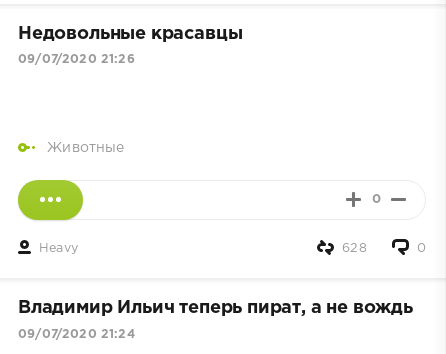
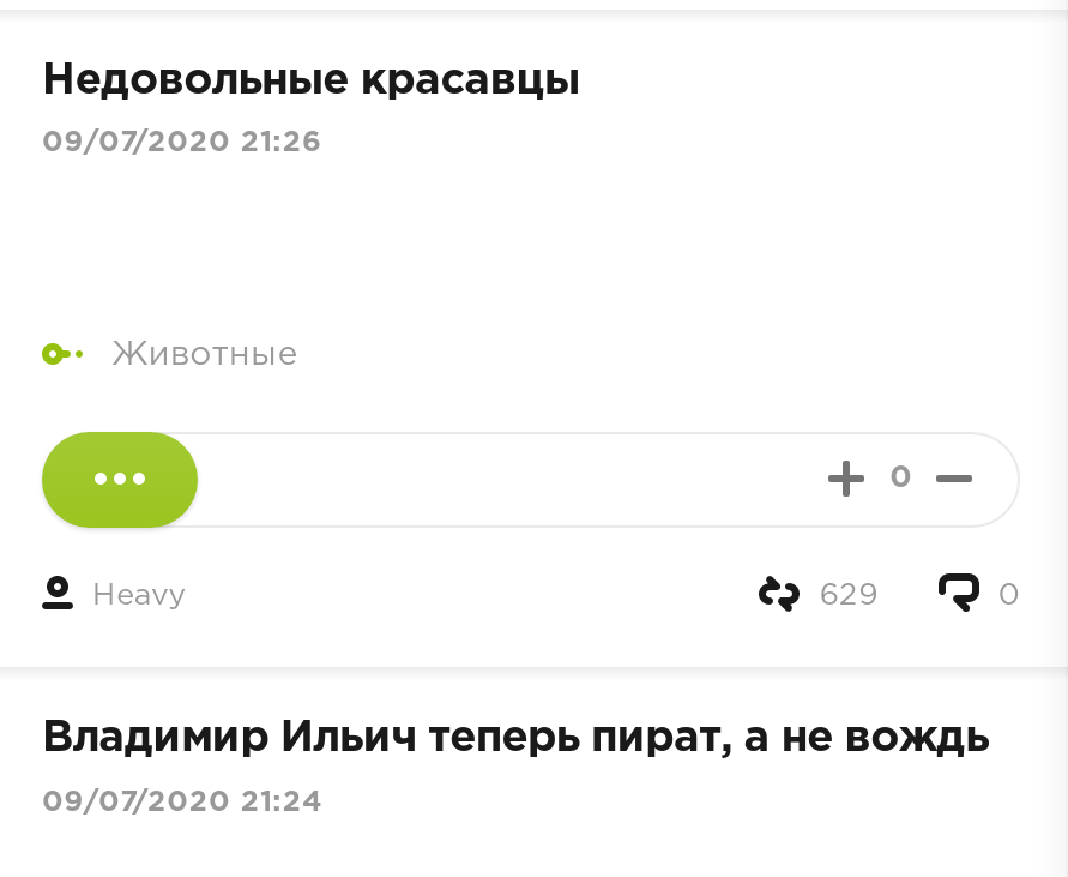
- 628
+ 629
